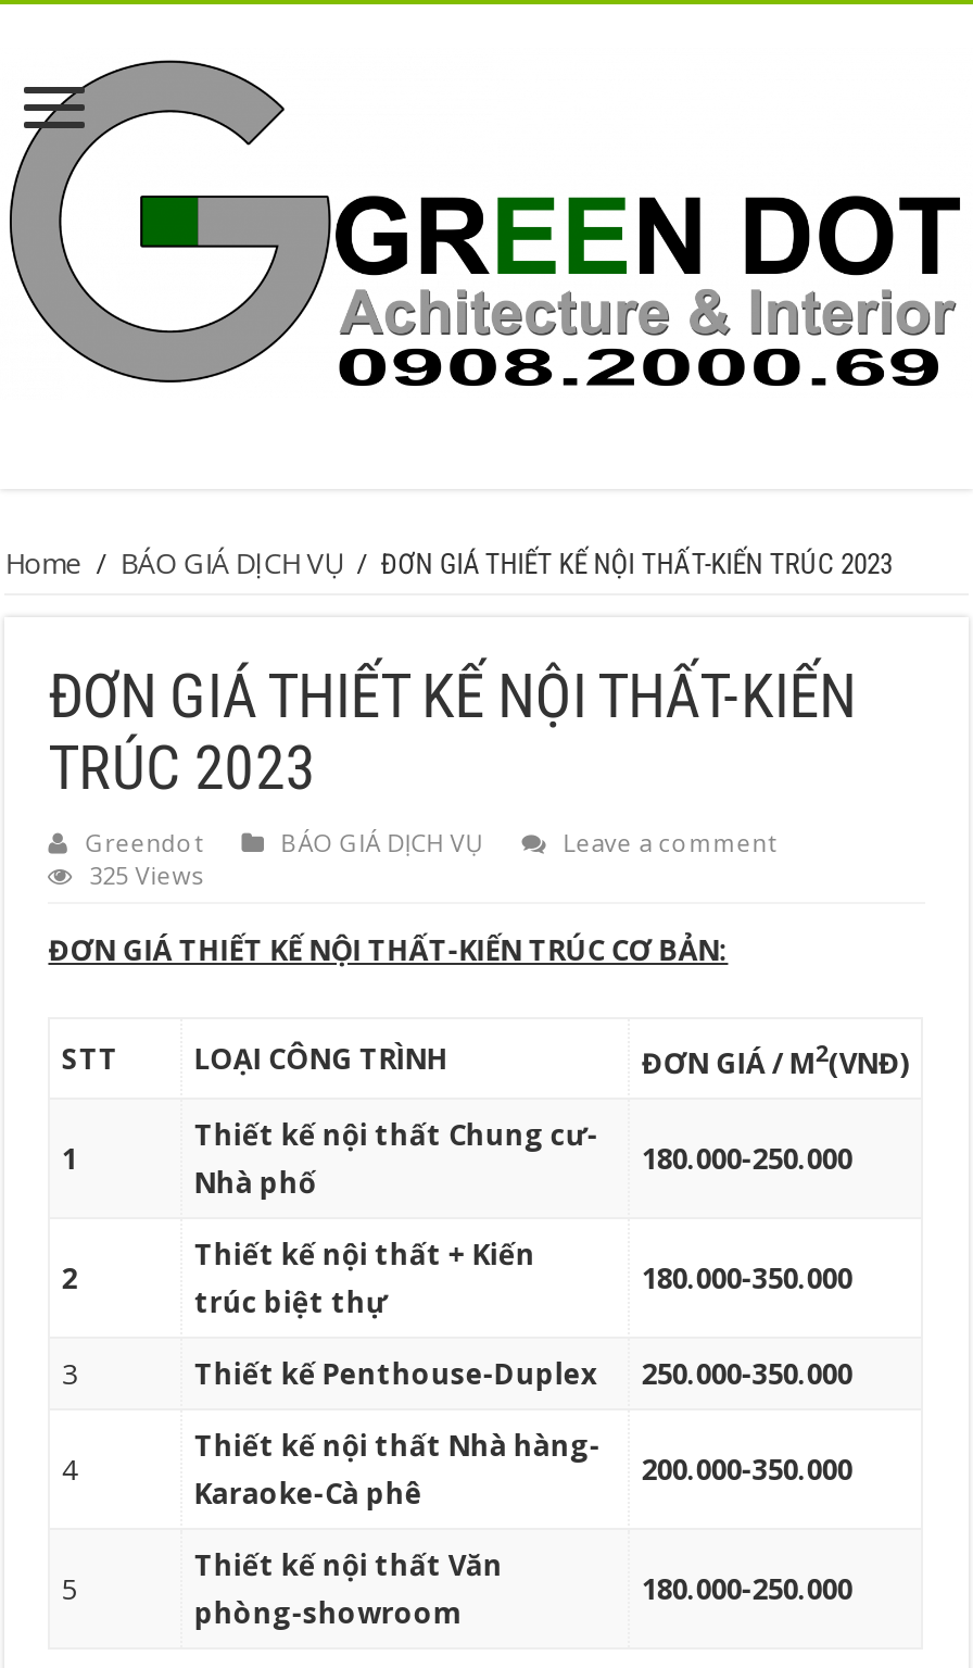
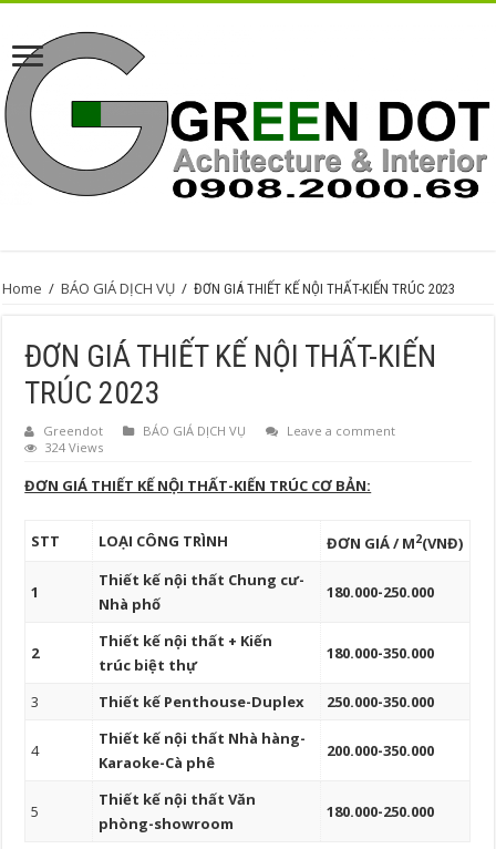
- 325 Views
+ 324 Views
